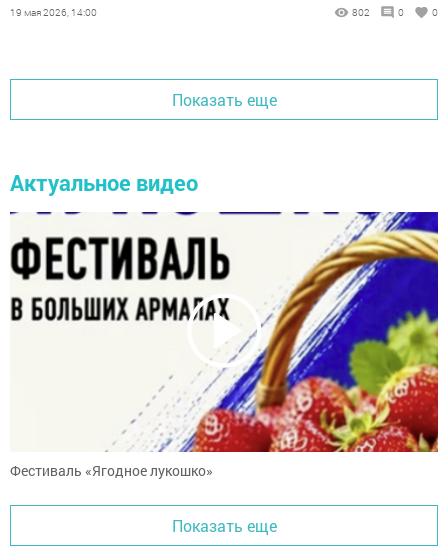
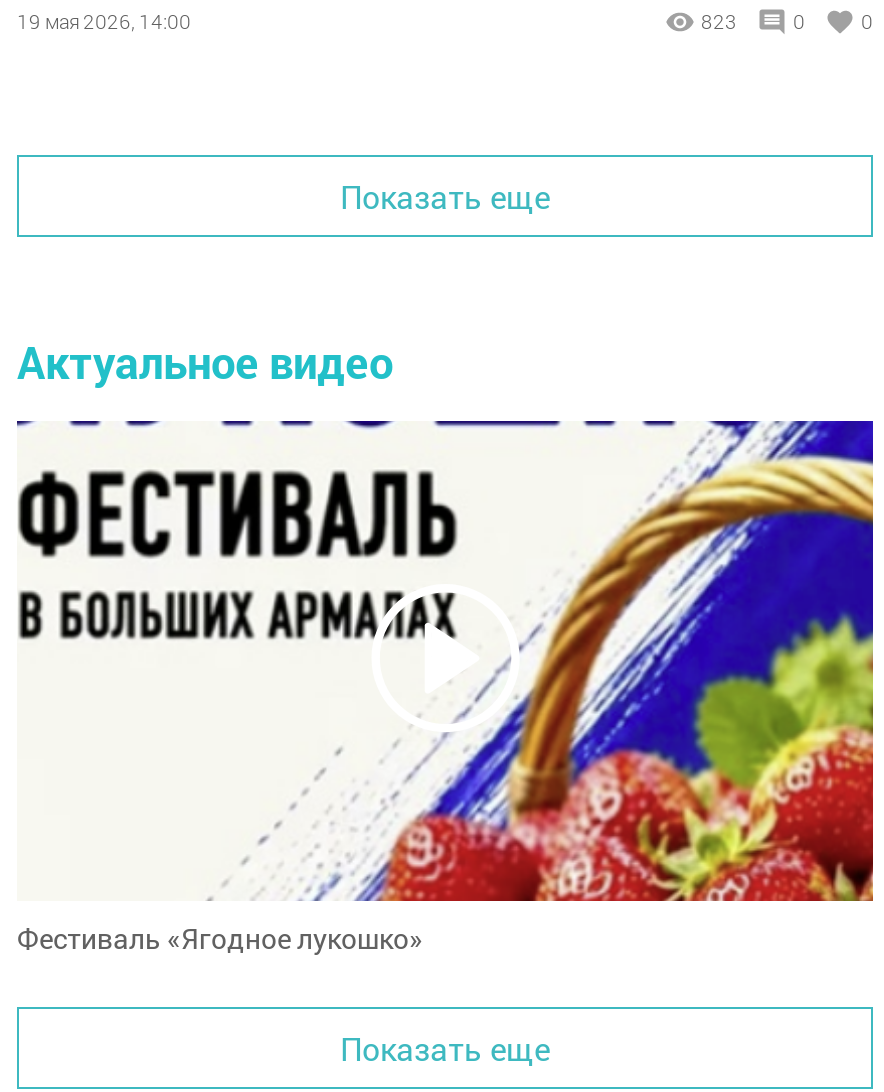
- 802
+ 823
